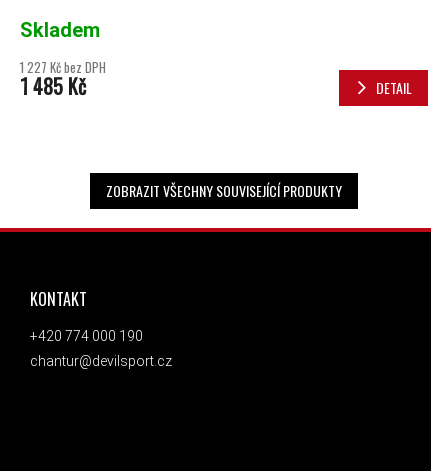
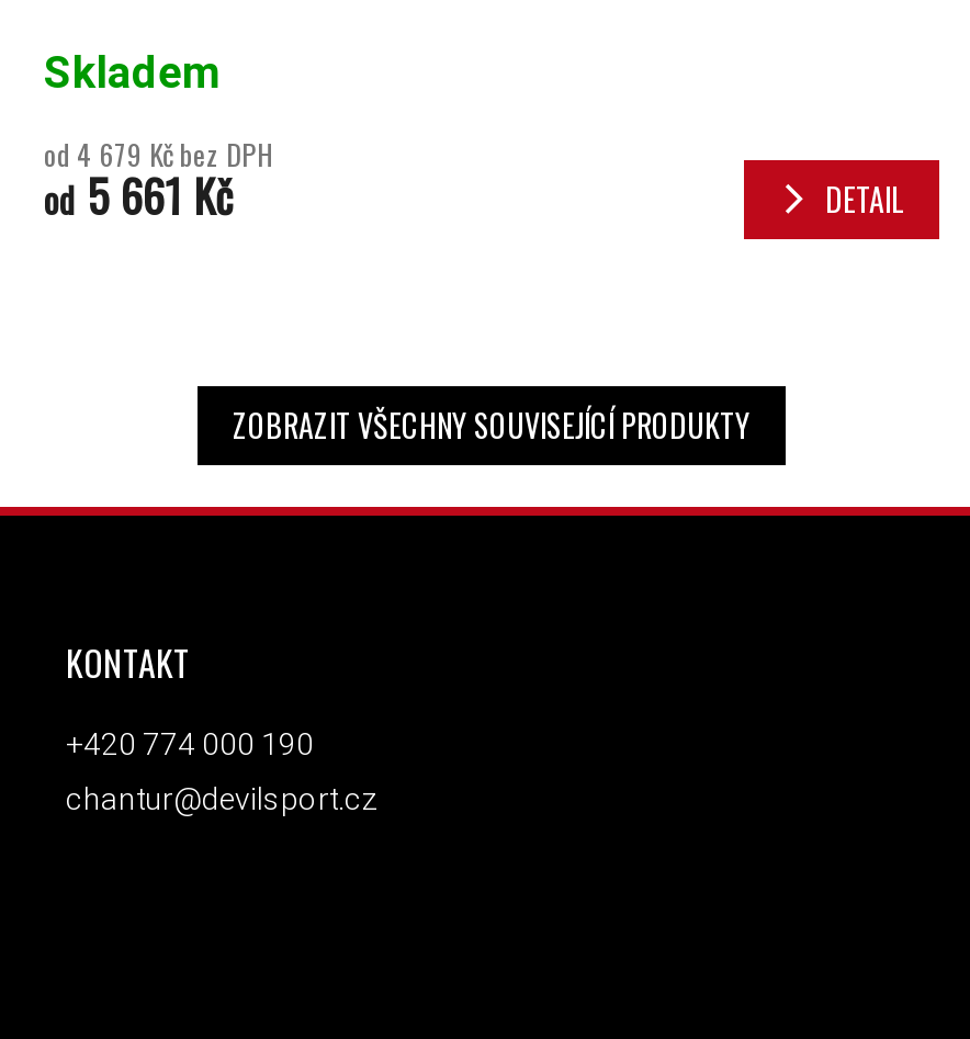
- 1 227 Kč bez DPH
- 1 485 Kč
+ od 4 679 Kč bez DPH
+ od5 661 Kč
